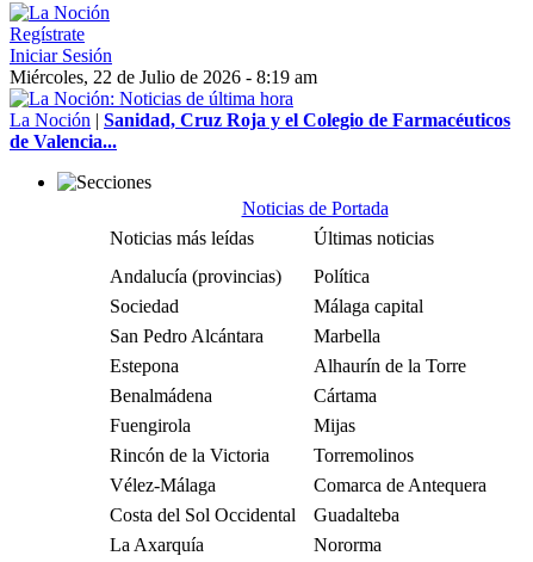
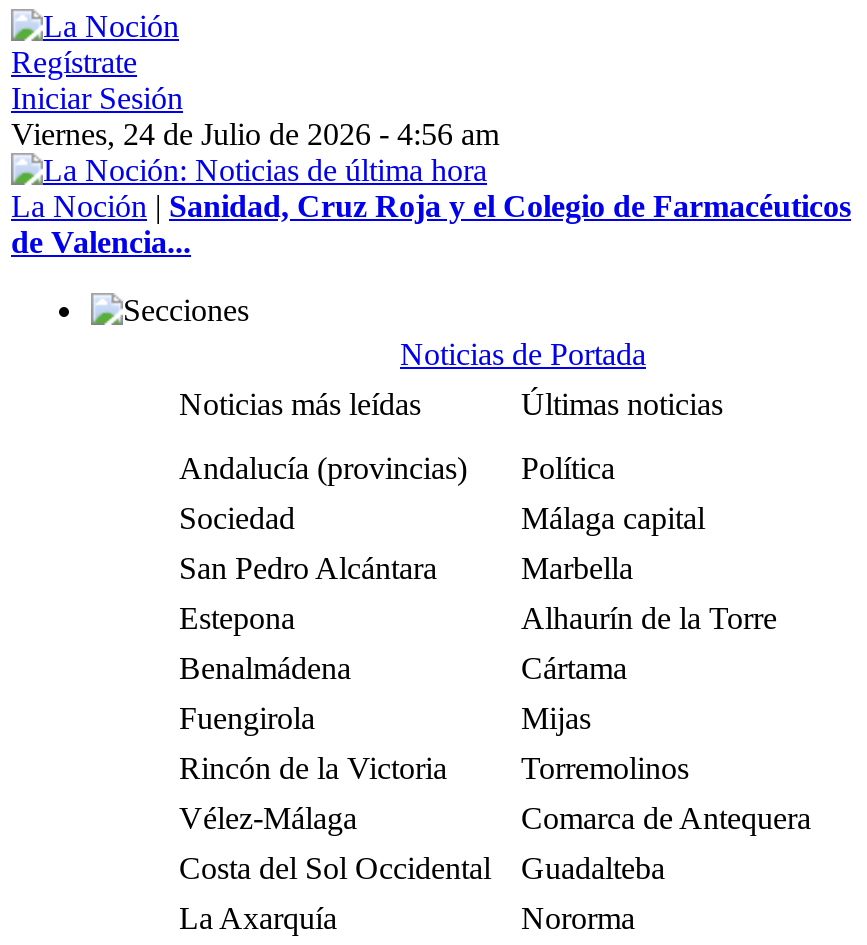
- Miércoles, 22 de Julio de 2026 - 8:19 am
+ Viernes, 24 de Julio de 2026 - 4:56 am
